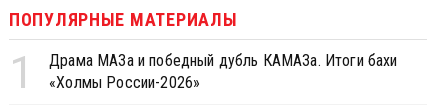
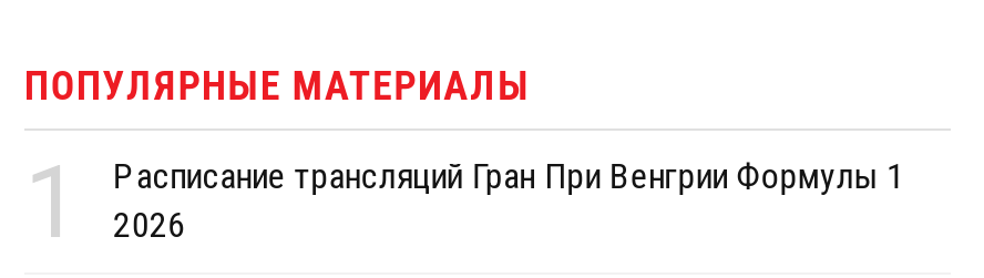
- Драма МАЗа и победный дубль КАМАЗа. Итоги бахи
- «Холмы России-2026»
+ Расписание трансляций Гран При Венгрии Формулы 1
+ 2026
